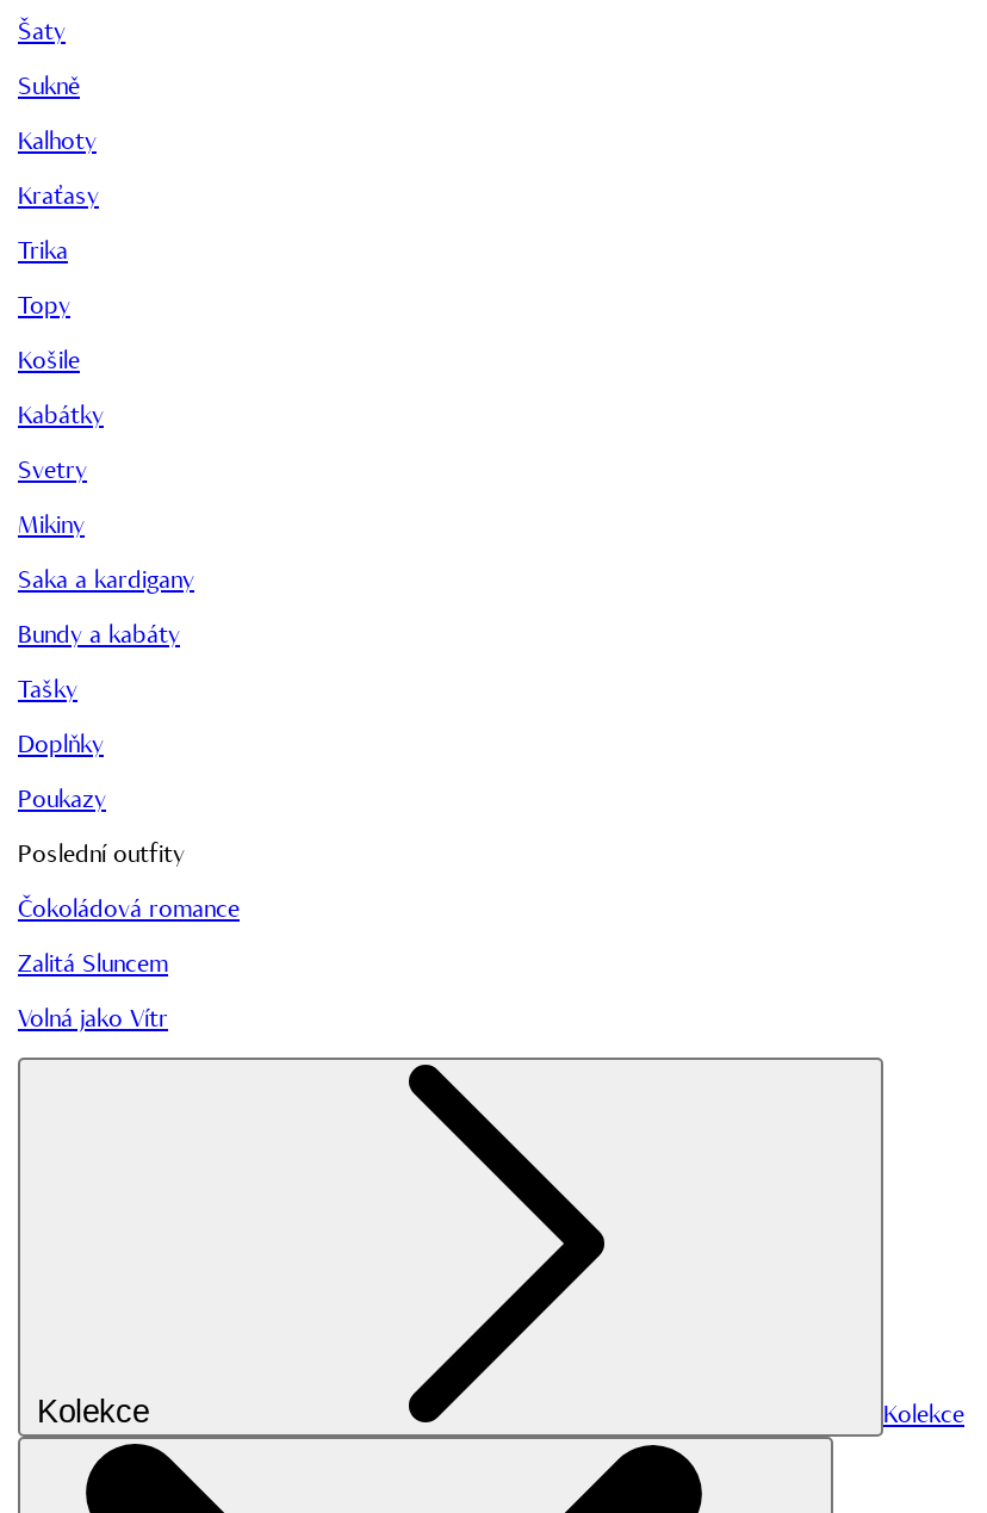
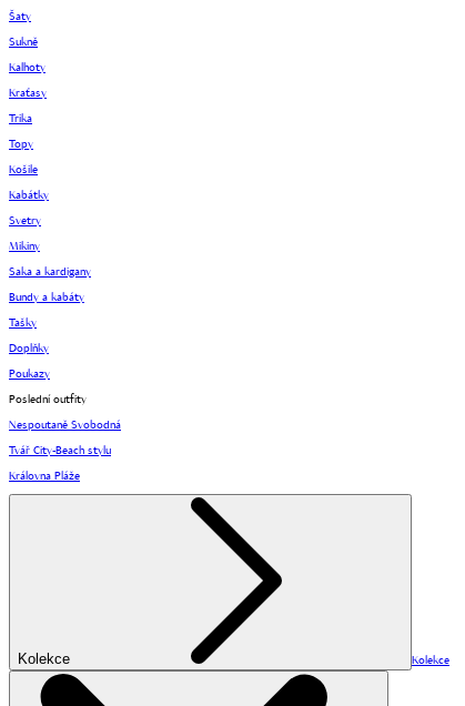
- Čokoládová romance
+ Nespoutaně Svobodná

- Zalitá Sluncem
+ Tvář City-Beach stylu

- Volná jako Vítr
+ Královna Pláže
